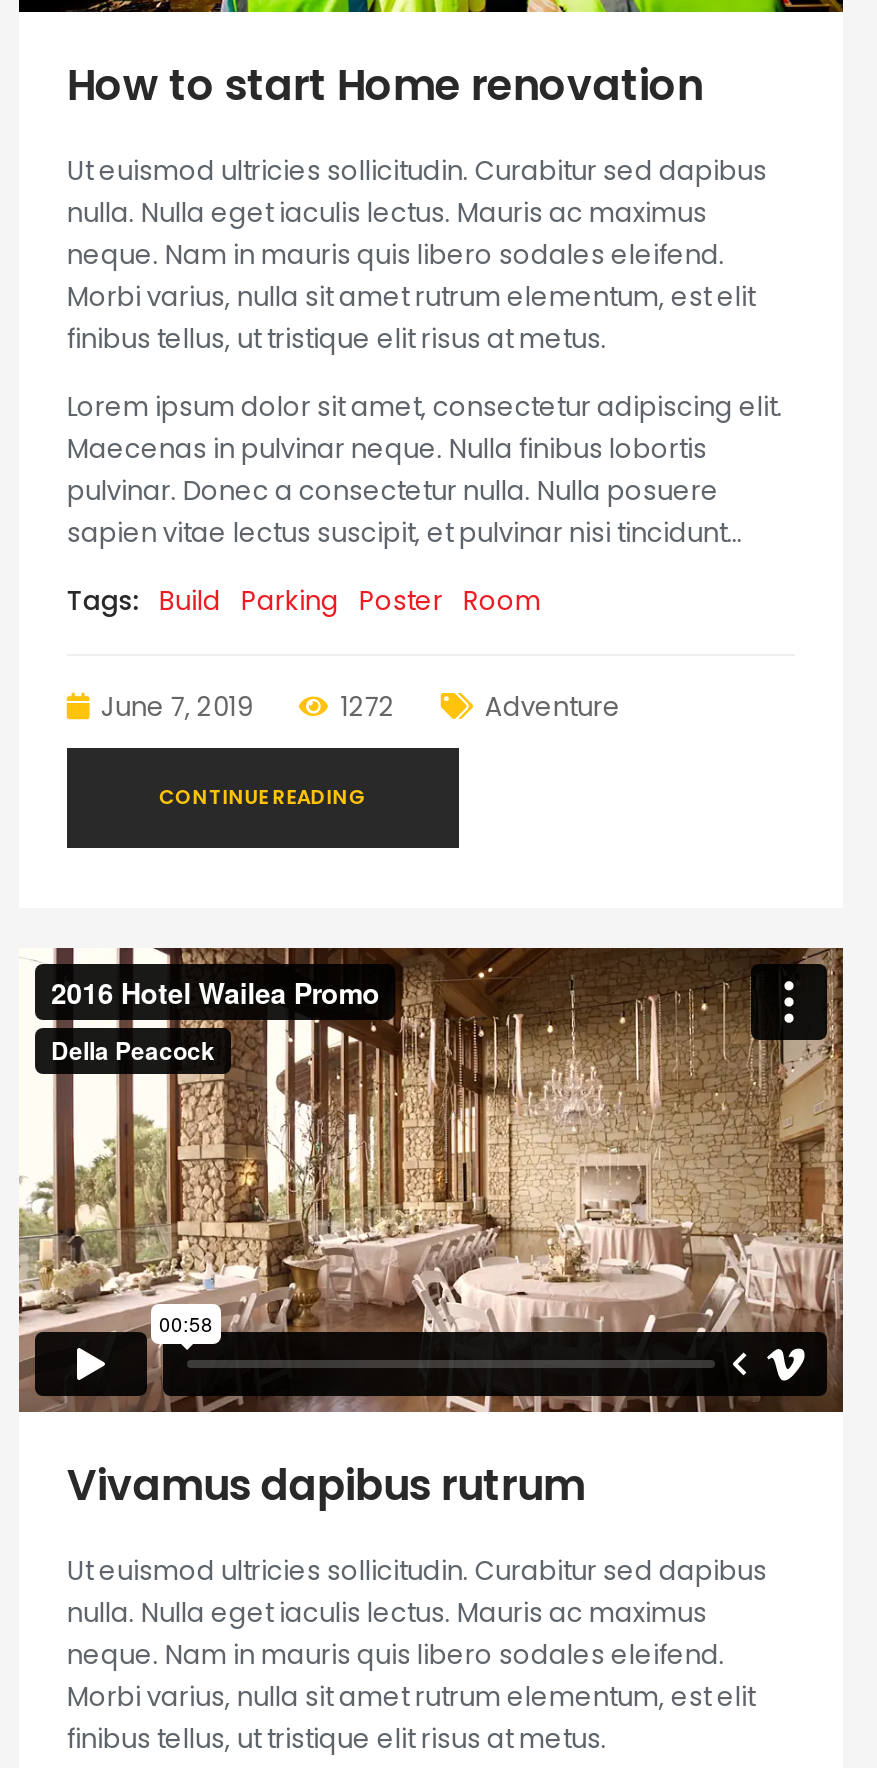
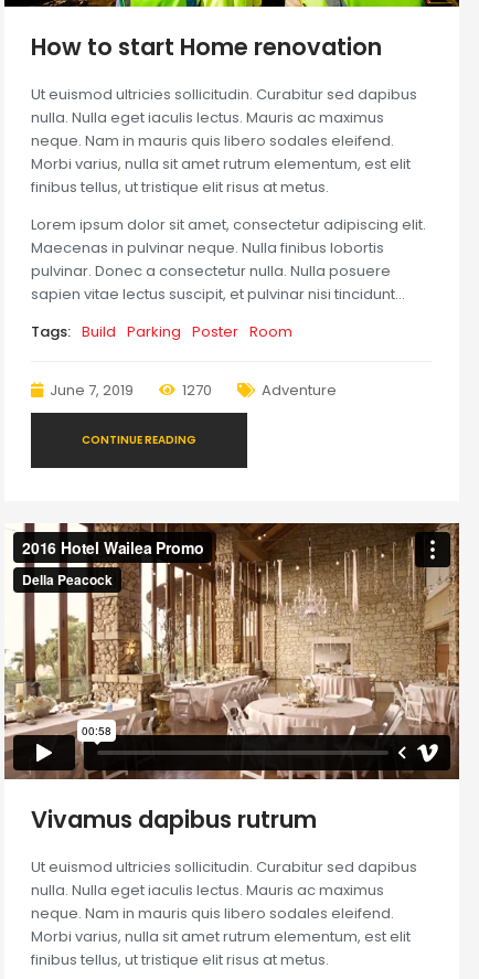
- 1272
+ 1270

- [image]
+ [image]
